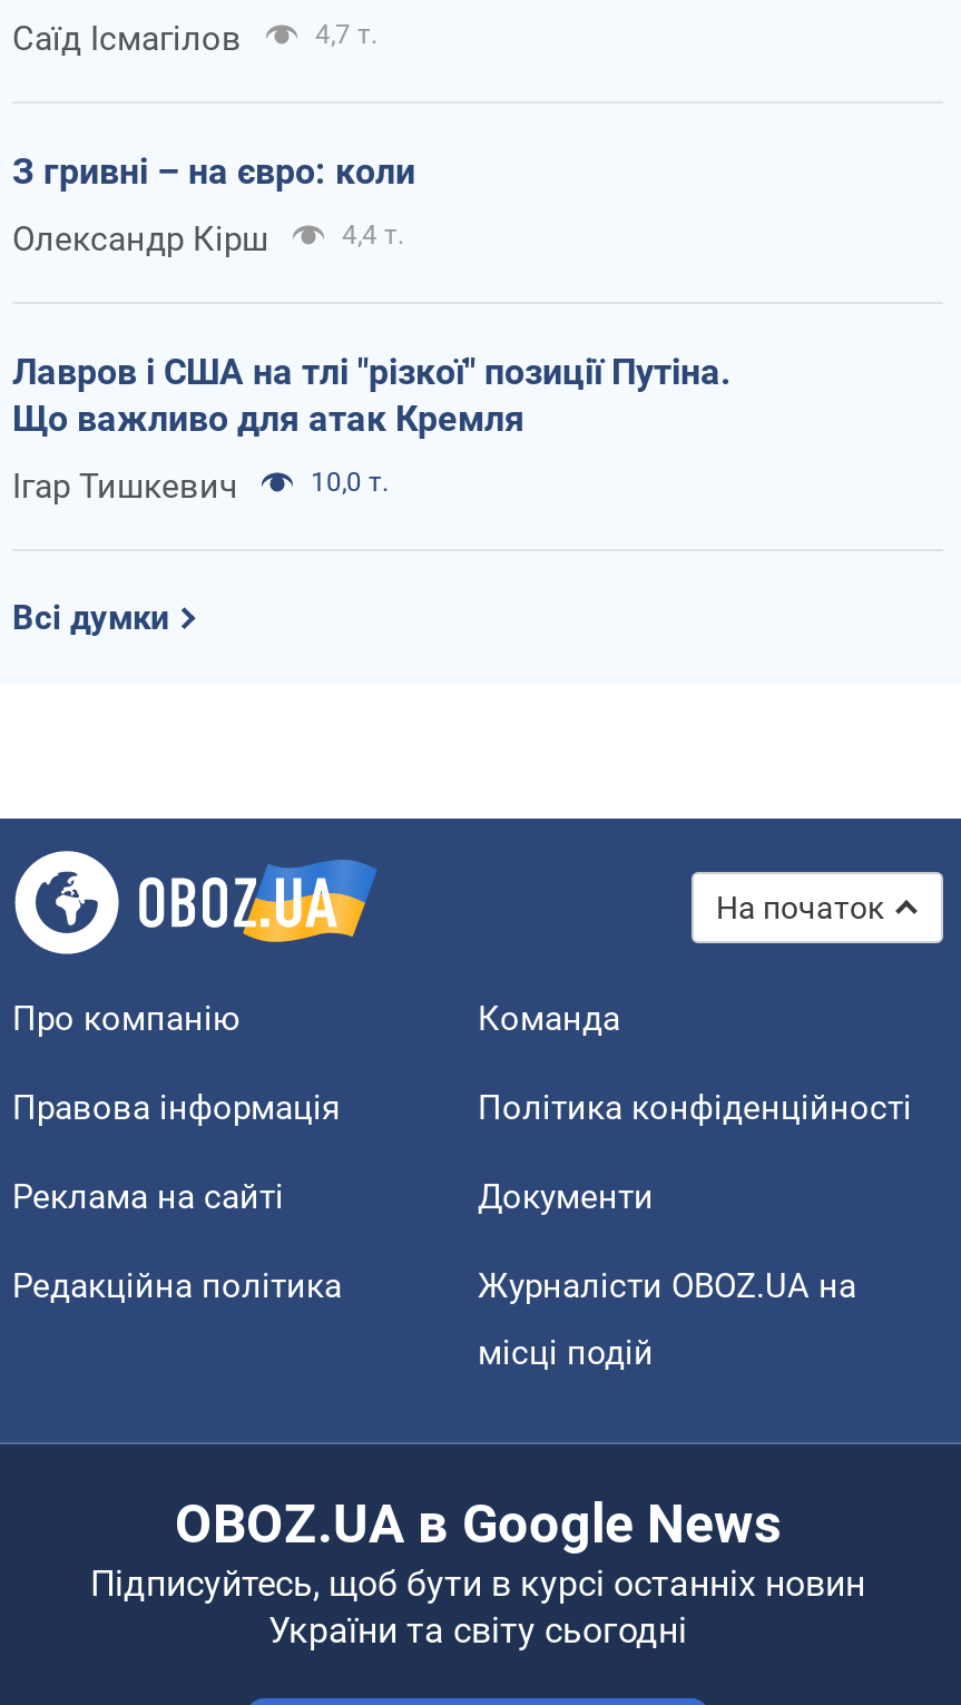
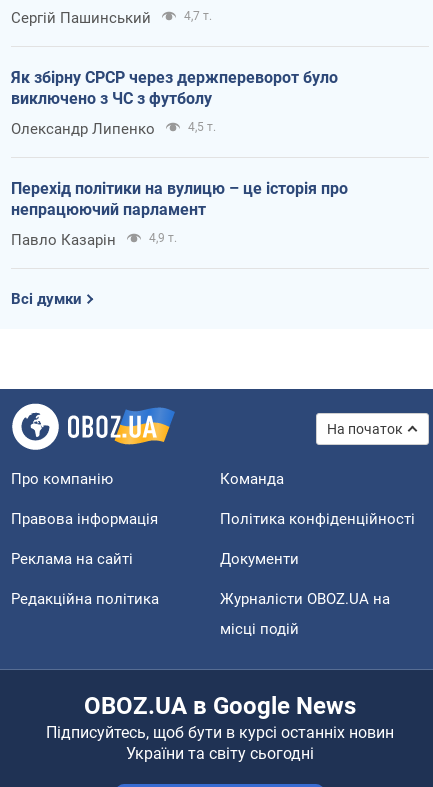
- Саїд Ісмагілов
+ Сергій Пашинський

- З гривні – на євро: коли
+ Як збірну СРСР через держпереворот було
+ виключено з ЧС з футболу

- Олександр Кірш
- 4,4 т.
+ Олександр Липенко
+ 4,5 т.

- Лавров і США на тлі "різкої" позиції Путіна.
- Що важливо для атак Кремля
+ Перехід політики на вулицю – це історія про
+ непрацюючий парламент

- Ігар Тишкевич
- 10,0 т.
+ Павло Казарін
+ 4,9 т.
